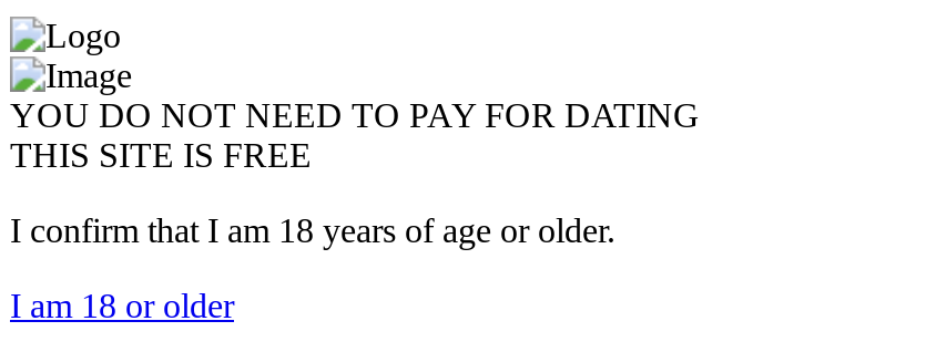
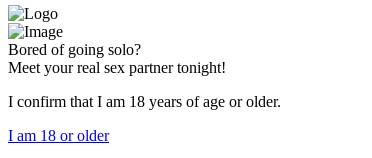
- YOU DO NOT NEED TO PAY FOR DATING
- THIS SITE IS FREE
+ Bored of going solo?
+ Meet your real sex partner tonight!
